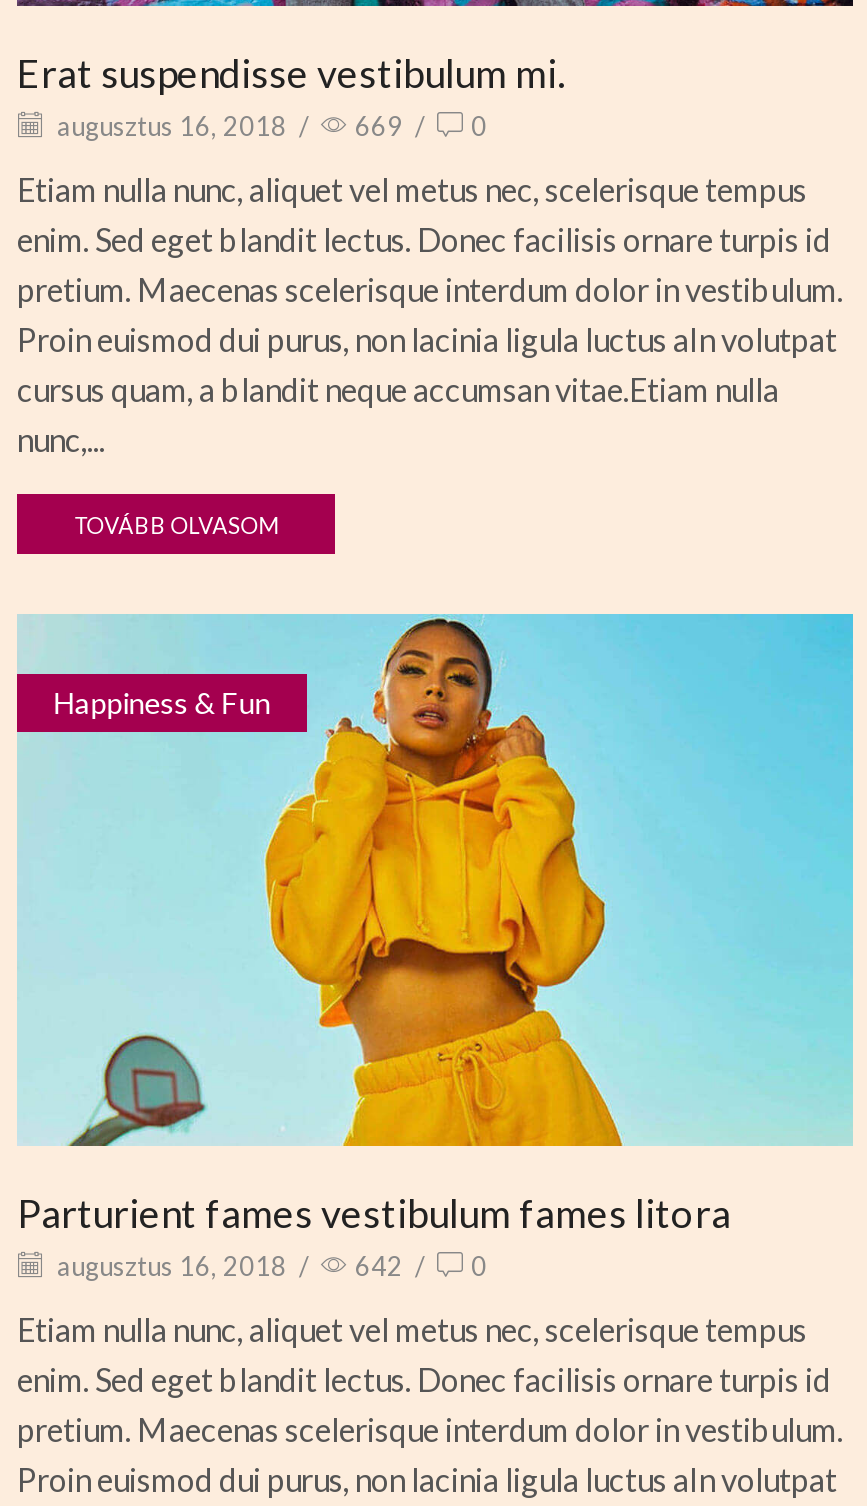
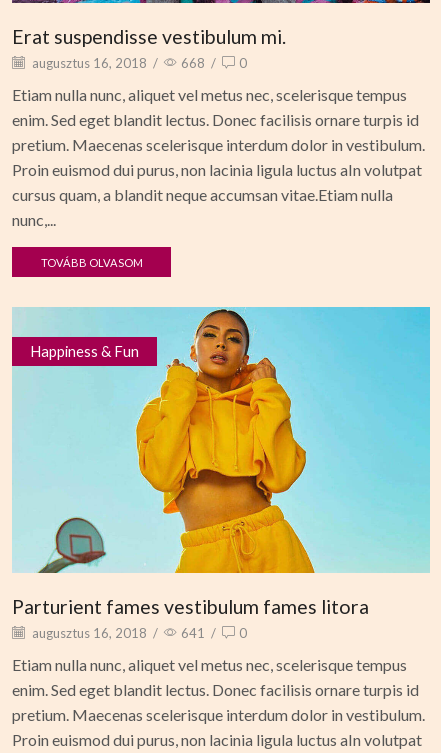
- augusztus 16, 2018 / 669 / 0
+ augusztus 16, 2018 / 668 / 0

- augusztus 16, 2018 / 642 / 0
+ augusztus 16, 2018 / 641 / 0
